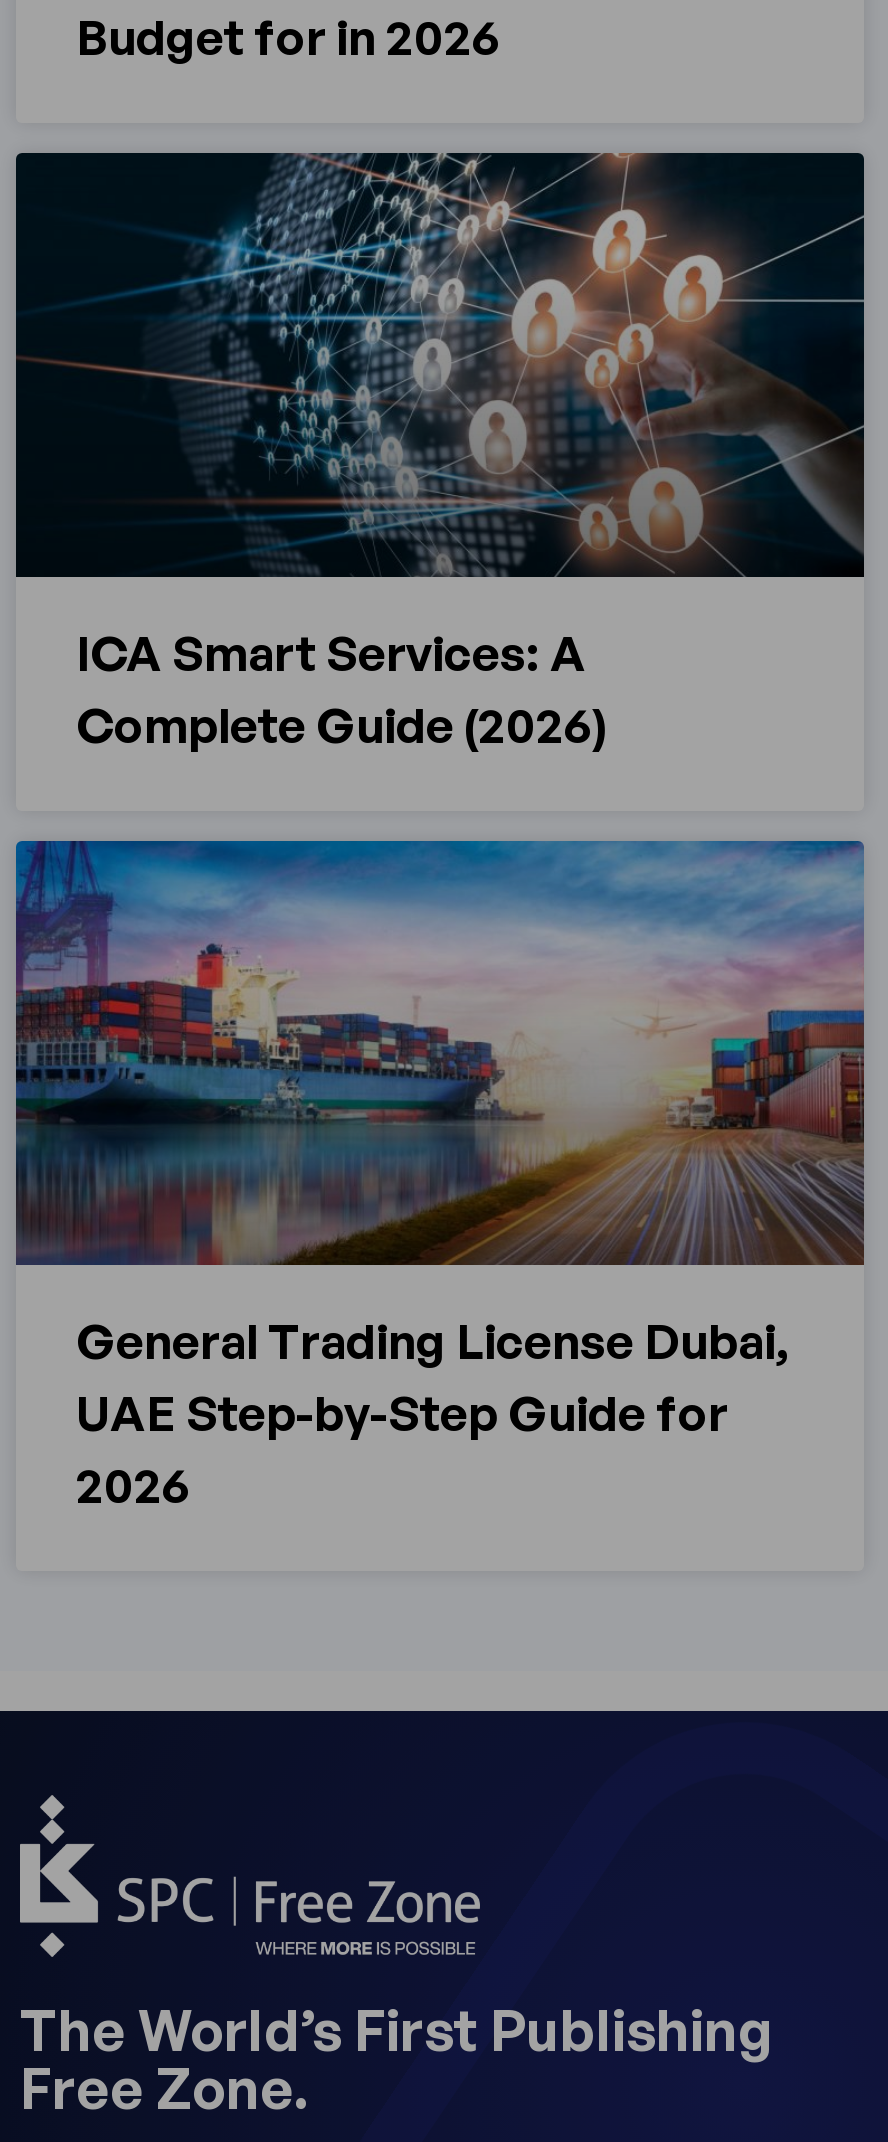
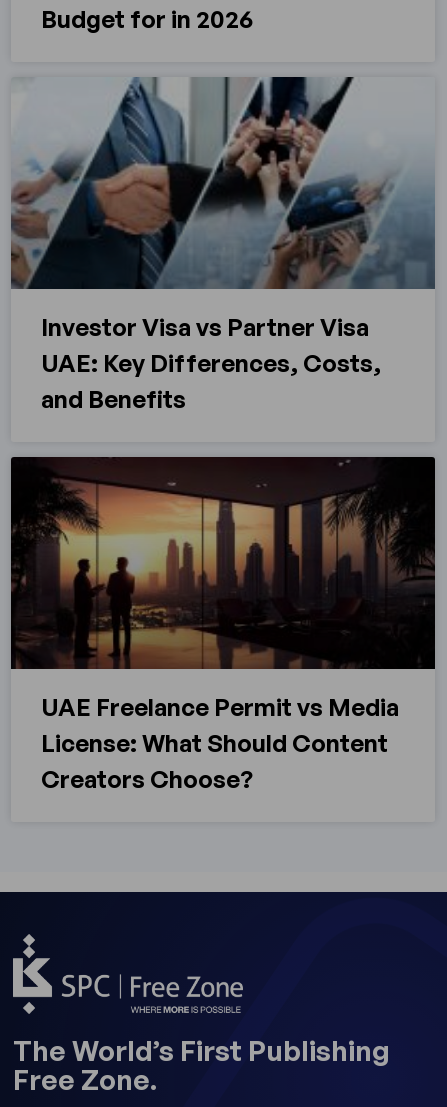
- [image]
- ICA Smart Services: A
- Complete Guide (2026)
+ [image]
+ Investor Visa vs Partner Visa
+ UAE: Key Differences, Costs,
+ and Benefits

- [image]
- General Trading License Dubai,
- UAE Step-by-Step Guide for
- 2026
+ [image]
+ UAE Freelance Permit vs Media
+ License: What Should Content
+ Creators Choose?
